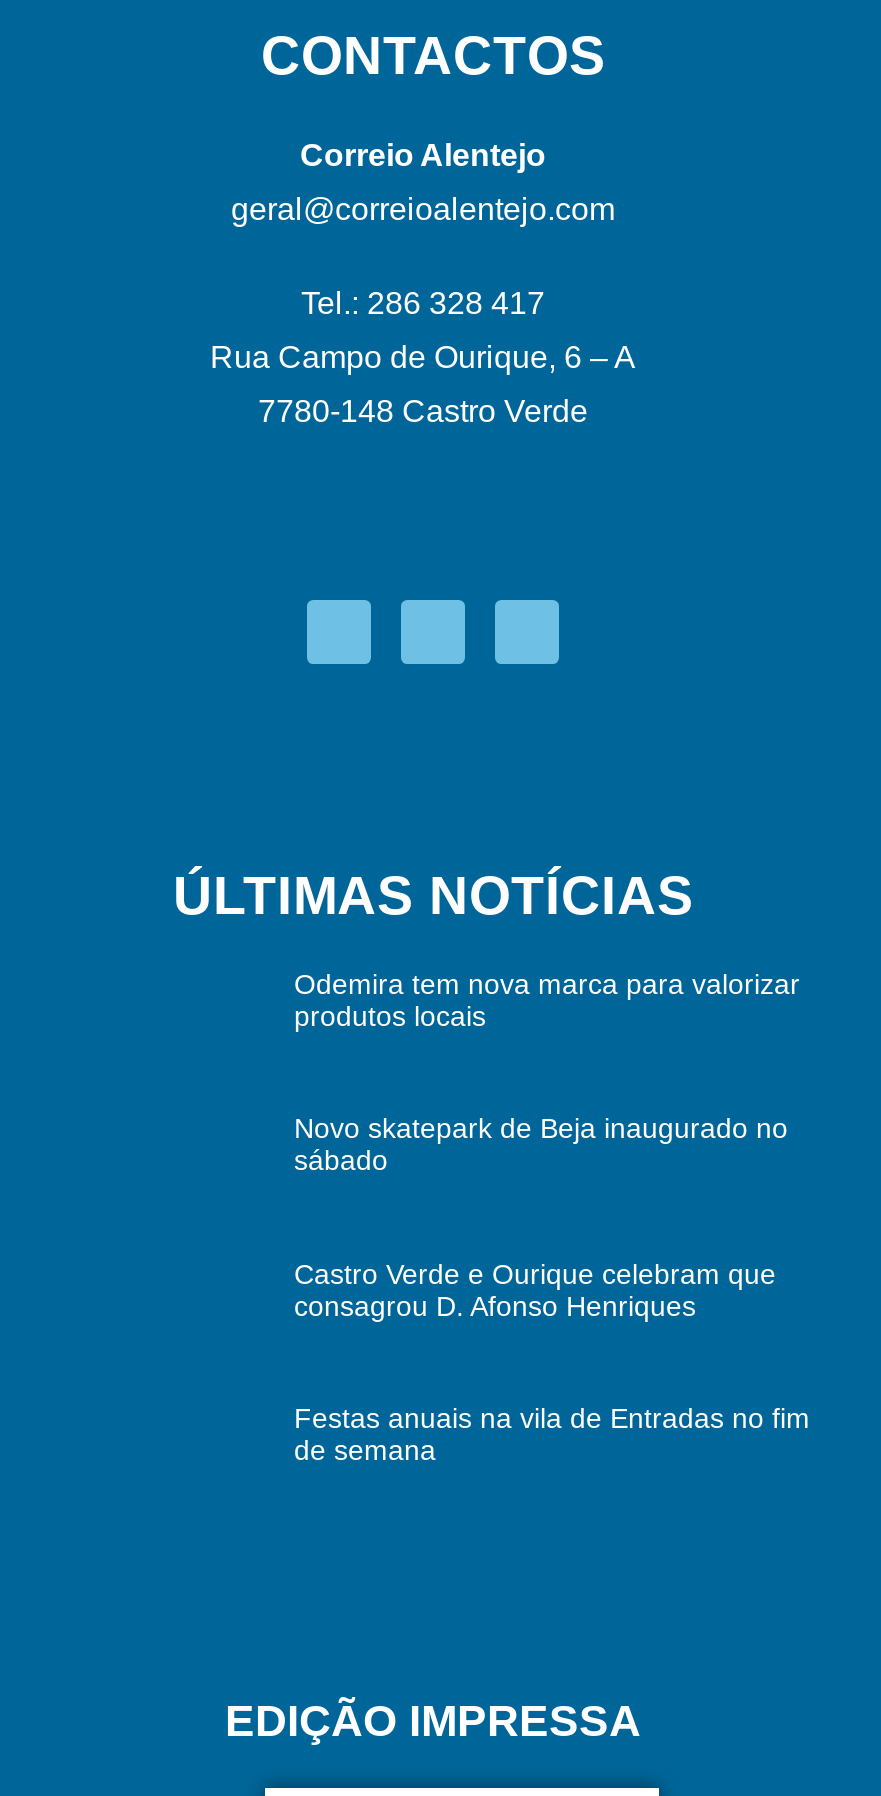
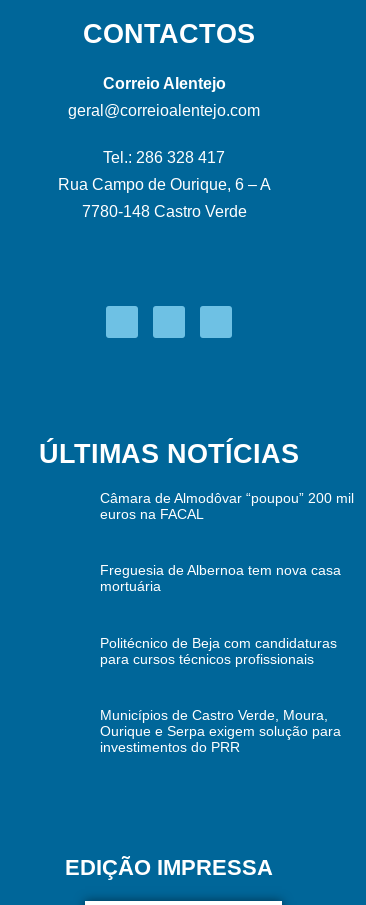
- Odemira tem nova marca para valorizar
- produtos locais
+ Câmara de Almodôvar “poupou” 200 mil
+ euros na FACAL

- Novo skatepark de Beja inaugurado no
- sábado
+ Freguesia de Albernoa tem nova casa
+ mortuária

- Castro Verde e Ourique celebram que
- consagrou D. Afonso Henriques
+ Politécnico de Beja com candidaturas
+ para cursos técnicos profissionais

- Festas anuais na vila de Entradas no fim
- de semana
+ Municípios de Castro Verde, Moura,
+ Ourique e Serpa exigem solução para
+ investimentos do PRR
